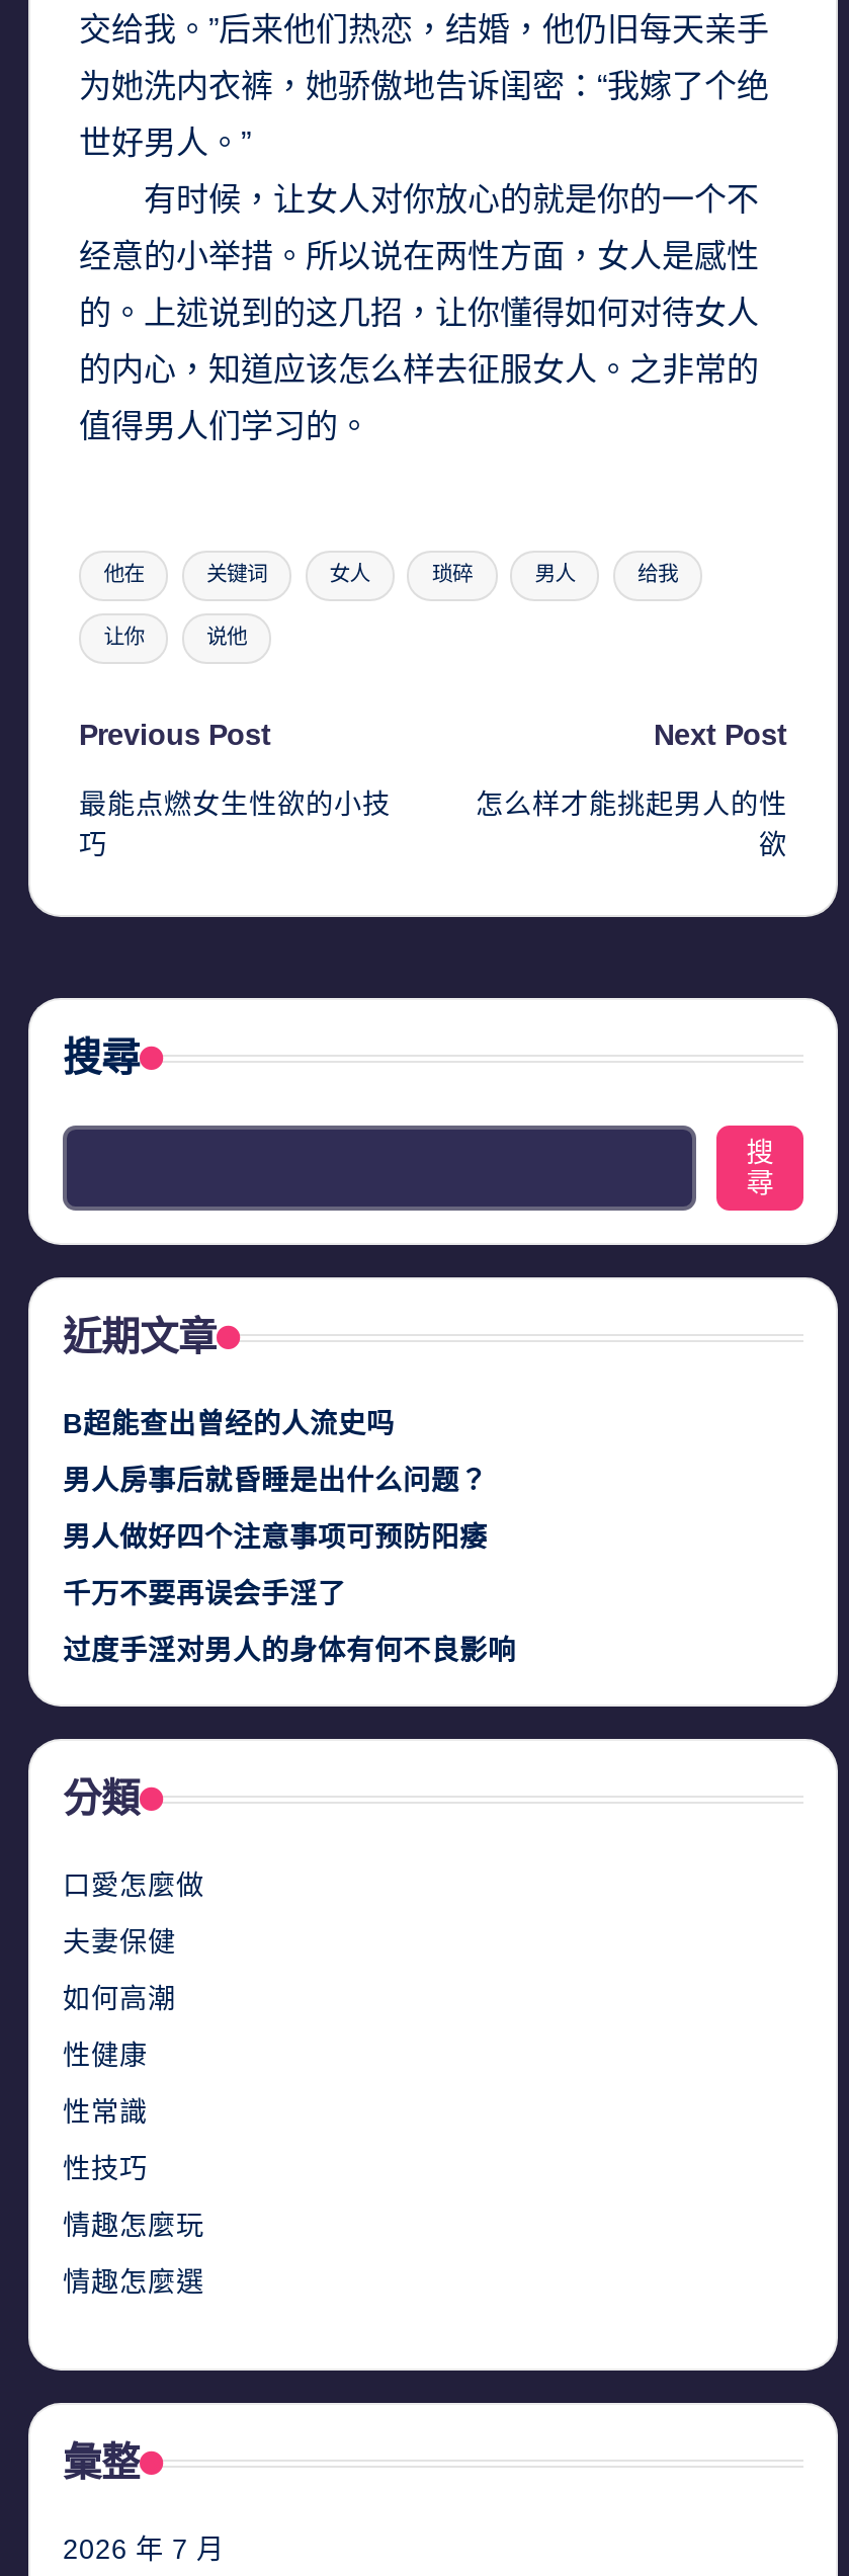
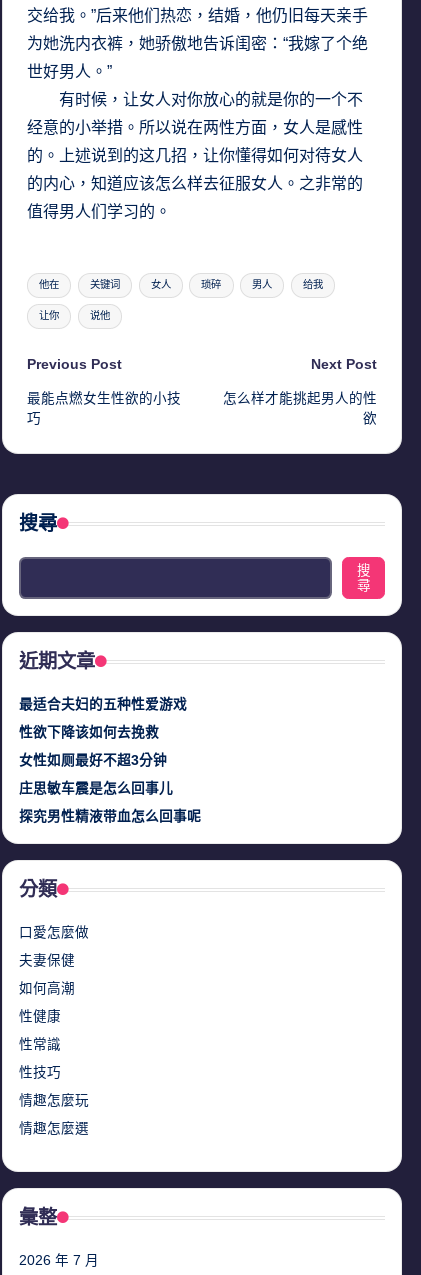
- B超能查出曾经的人流史吗
+ 最适合夫妇的五种性爱游戏

- 男人房事后就昏睡是出什么问题？
+ 性欲下降该如何去挽救

- 男人做好四个注意事项可预防阳痿
+ 女性如厕最好不超3分钟

- 千万不要再误会手淫了
+ 庄思敏车震是怎么回事儿

- 过度手淫对男人的身体有何不良影响
+ 探究男性精液带血怎么回事呢
